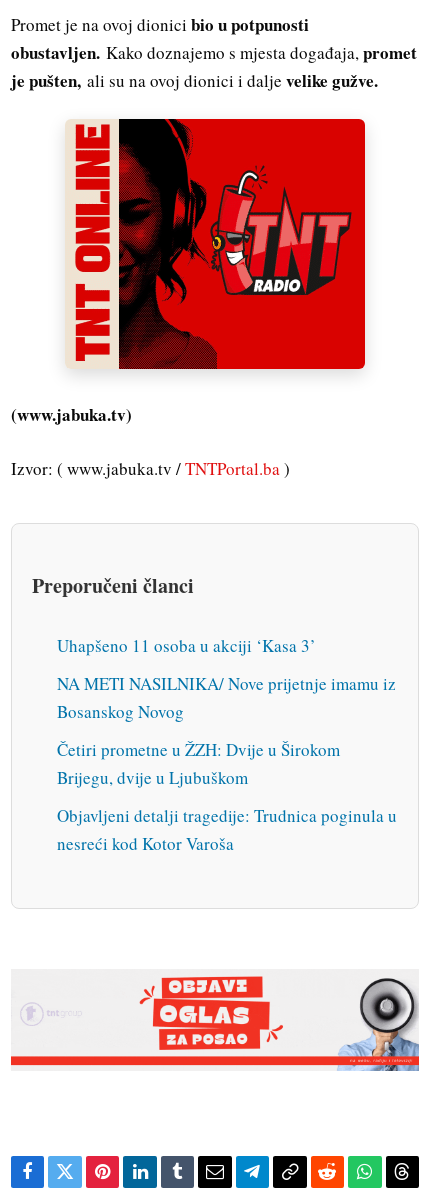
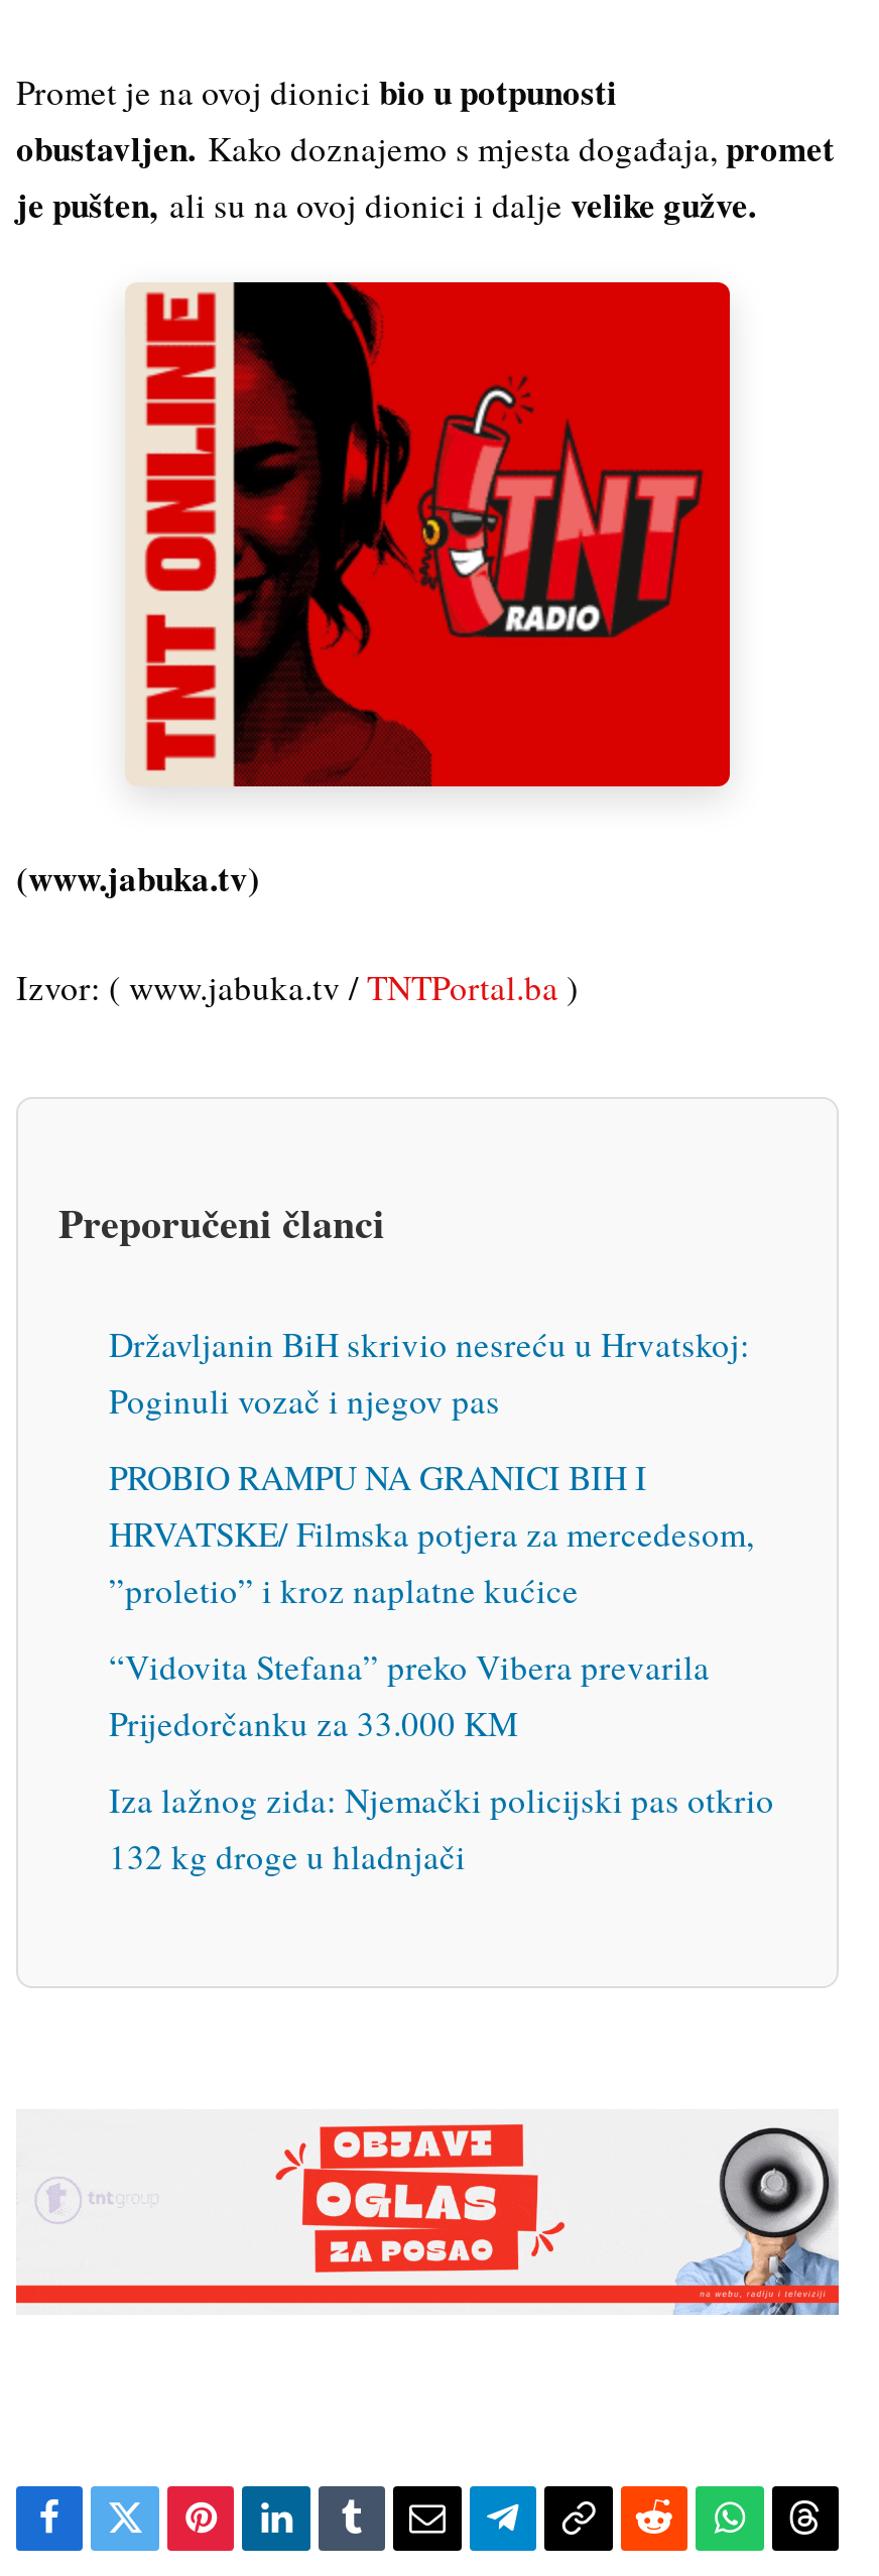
- Uhapšeno 11 osoba u akciji ‘Kasa 3’
+ Državljanin BiH skrivio nesreću u Hrvatskoj:
+ Poginuli vozač i njegov pas

- NA METI NASILNIKA/ Nove prijetnje imamu iz
- Bosanskog Novog
+ PROBIO RAMPU NA GRANICI BIH I
+ HRVATSKE/ Filmska potjera za mercedesom,
+ ”proletio” i kroz naplatne kućice

- Četiri prometne u ŽZH: Dvije u Širokom
- Brijegu, dvije u Ljubuškom
+ “Vidovita Stefana” preko Vibera prevarila
+ Prijedorčanku za 33.000 KM

- Objavljeni detalji tragedije: Trudnica poginula u
- nesreći kod Kotor Varoša
+ Iza lažnog zida: Njemački policijski pas otkrio
+ 132 kg droge u hladnjači
